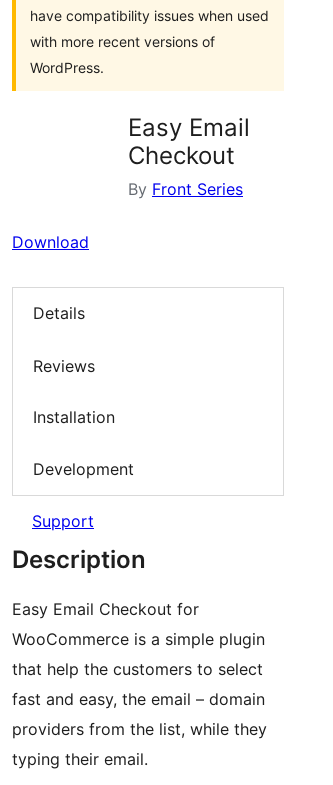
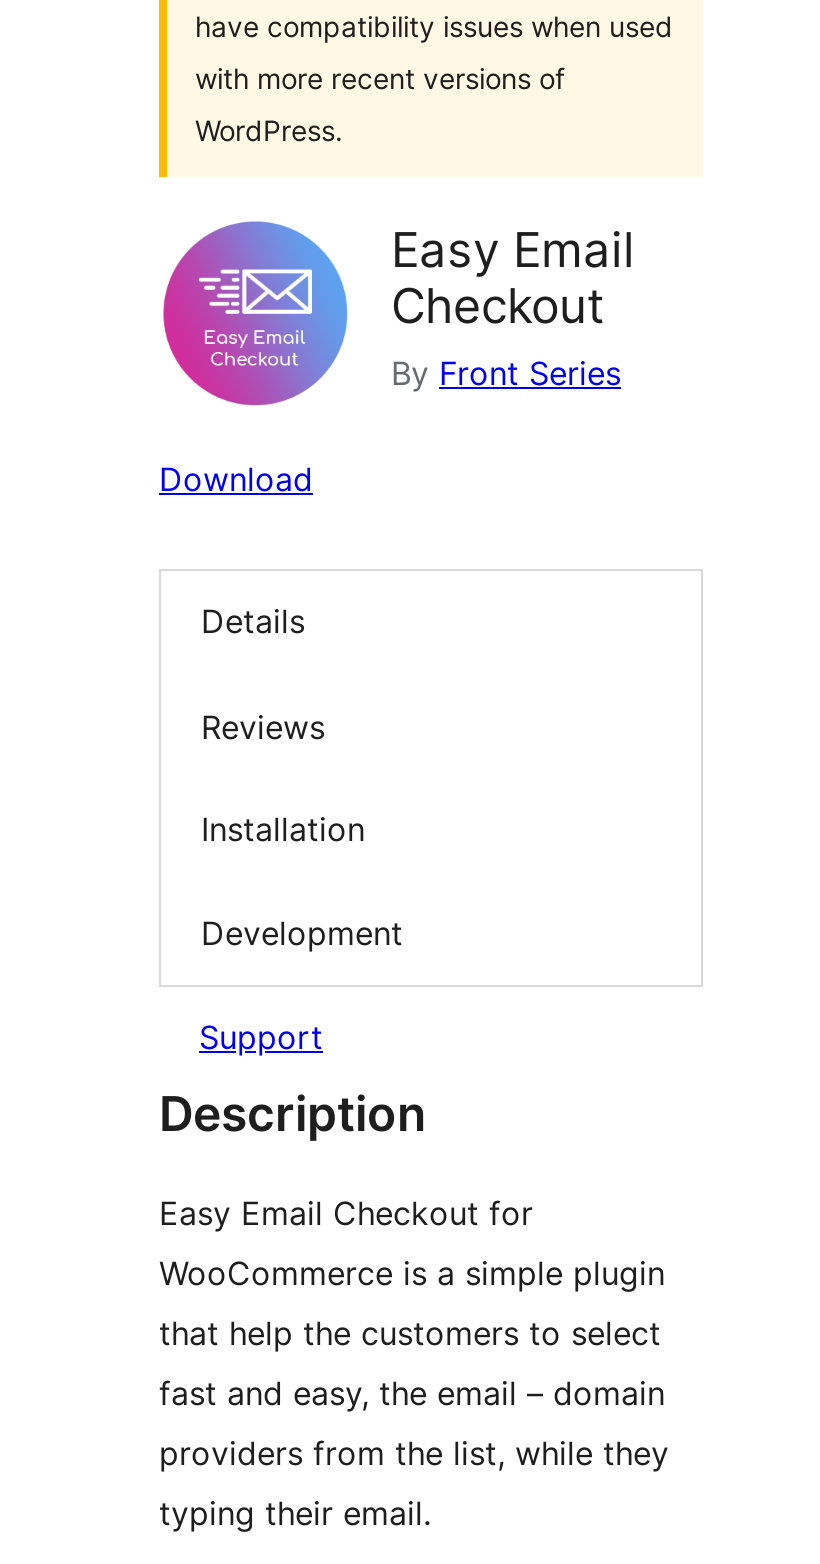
+ [image]
